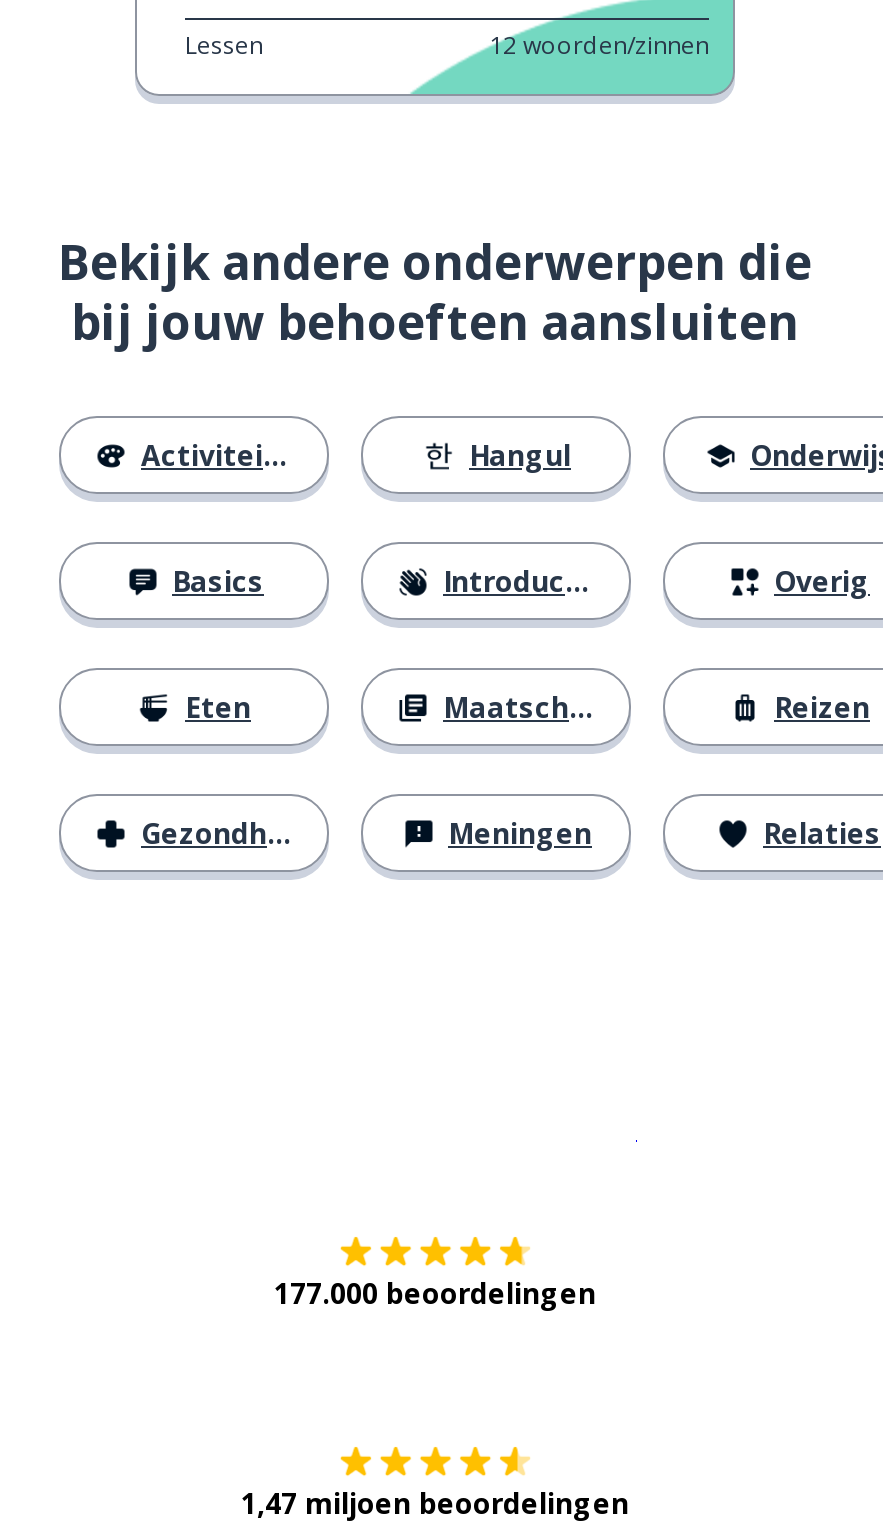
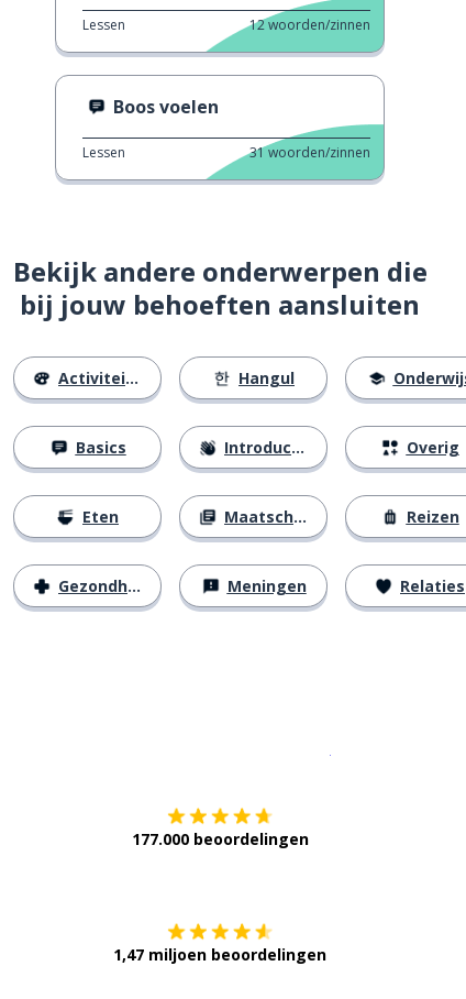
+ Boos voelen
+ Lessen
+ 31 woorden/zinnen
